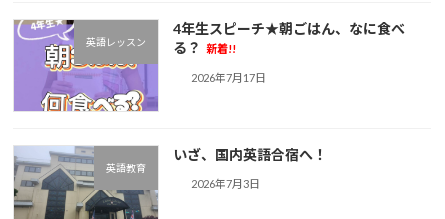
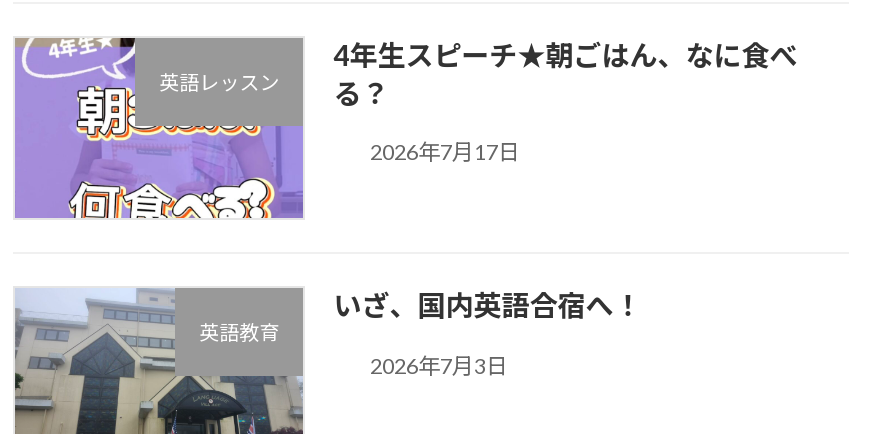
- る？ 新着!!
+ る？
